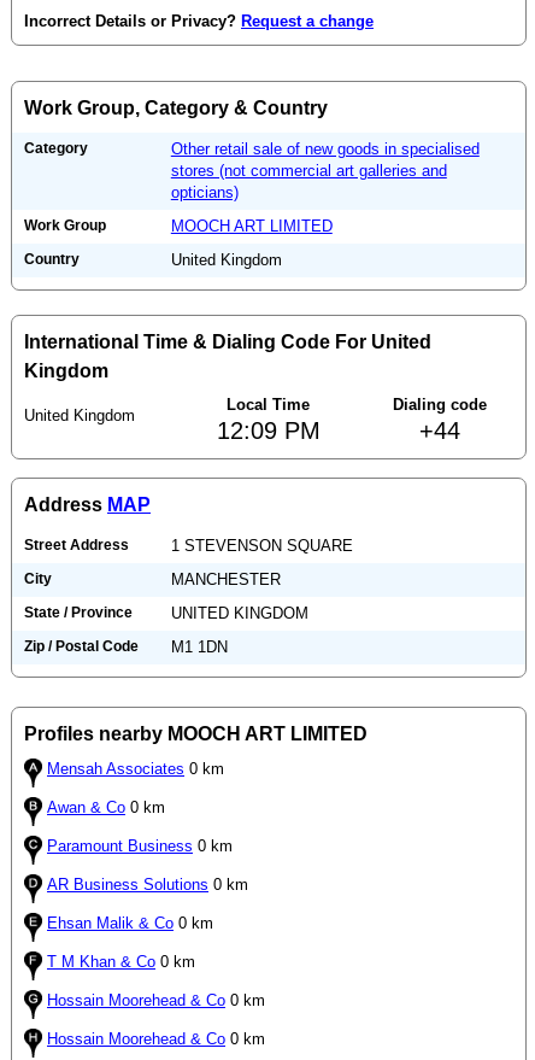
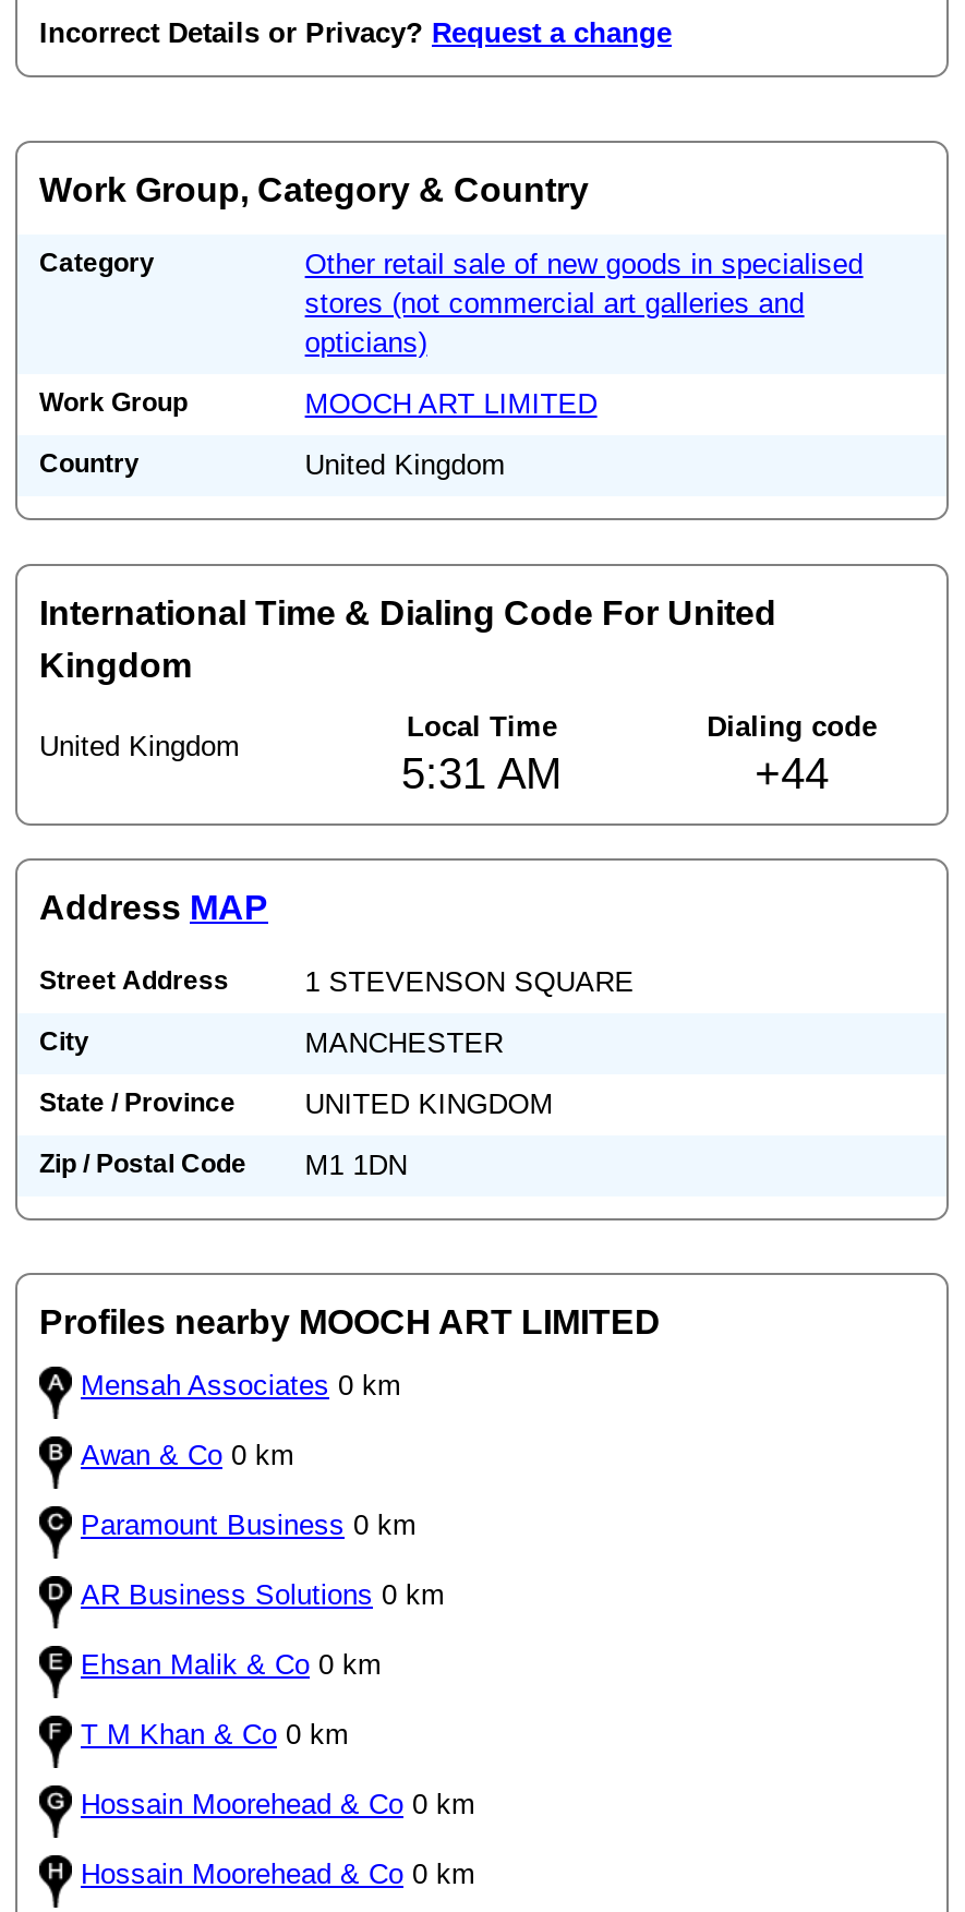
- 12:09 PM
+ 5:31 AM
